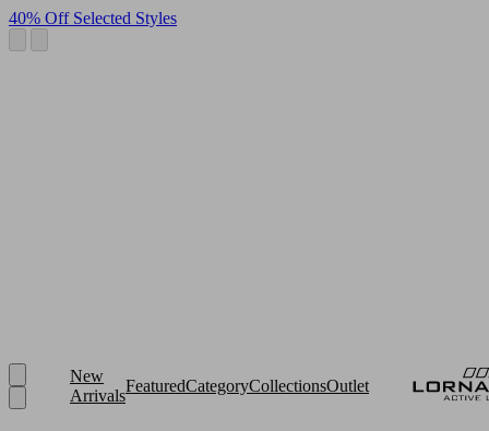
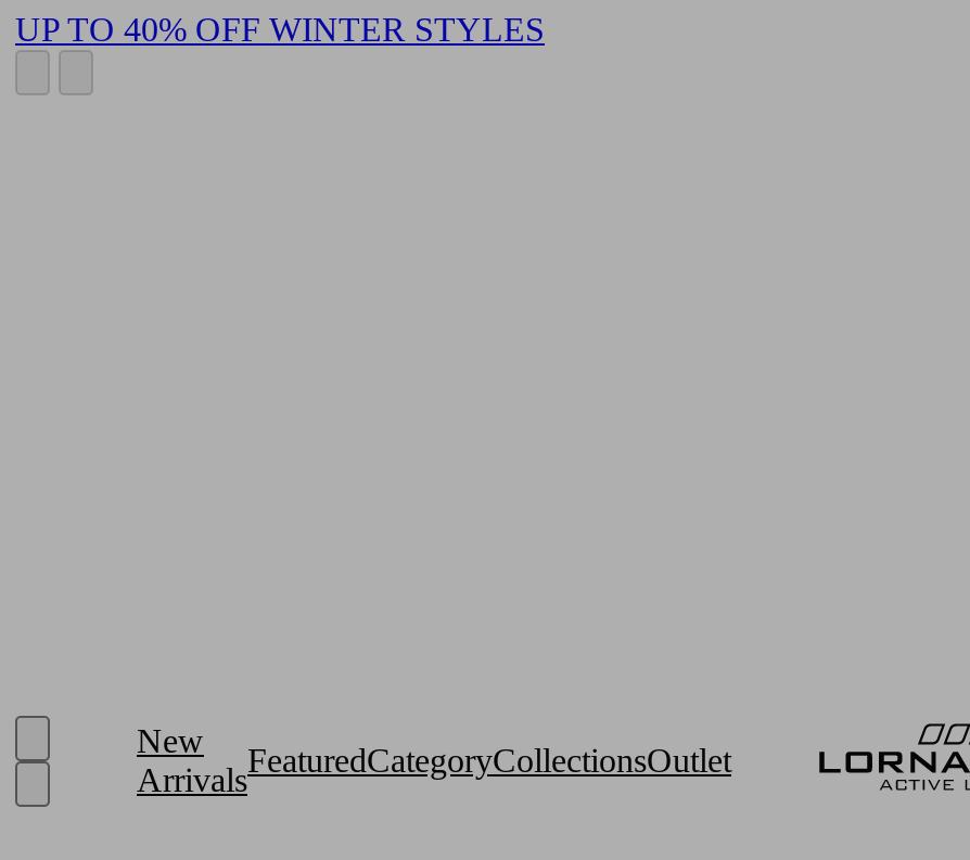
- 40% Off Selected Styles
+ UP TO 40% OFF WINTER STYLES
